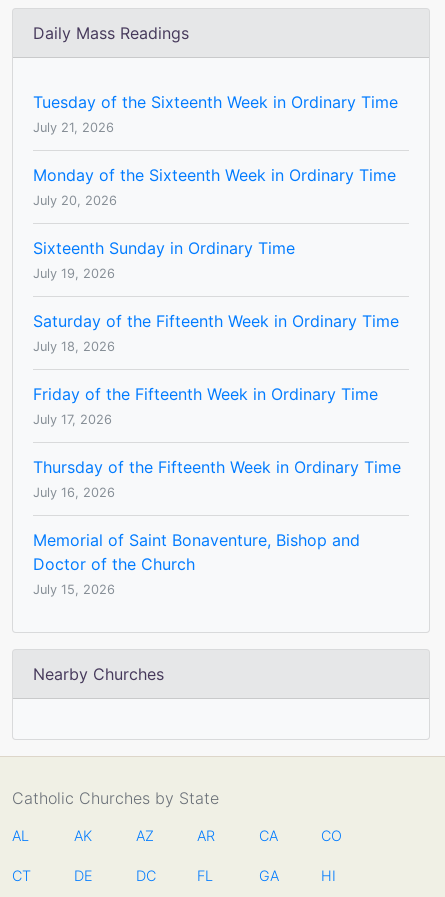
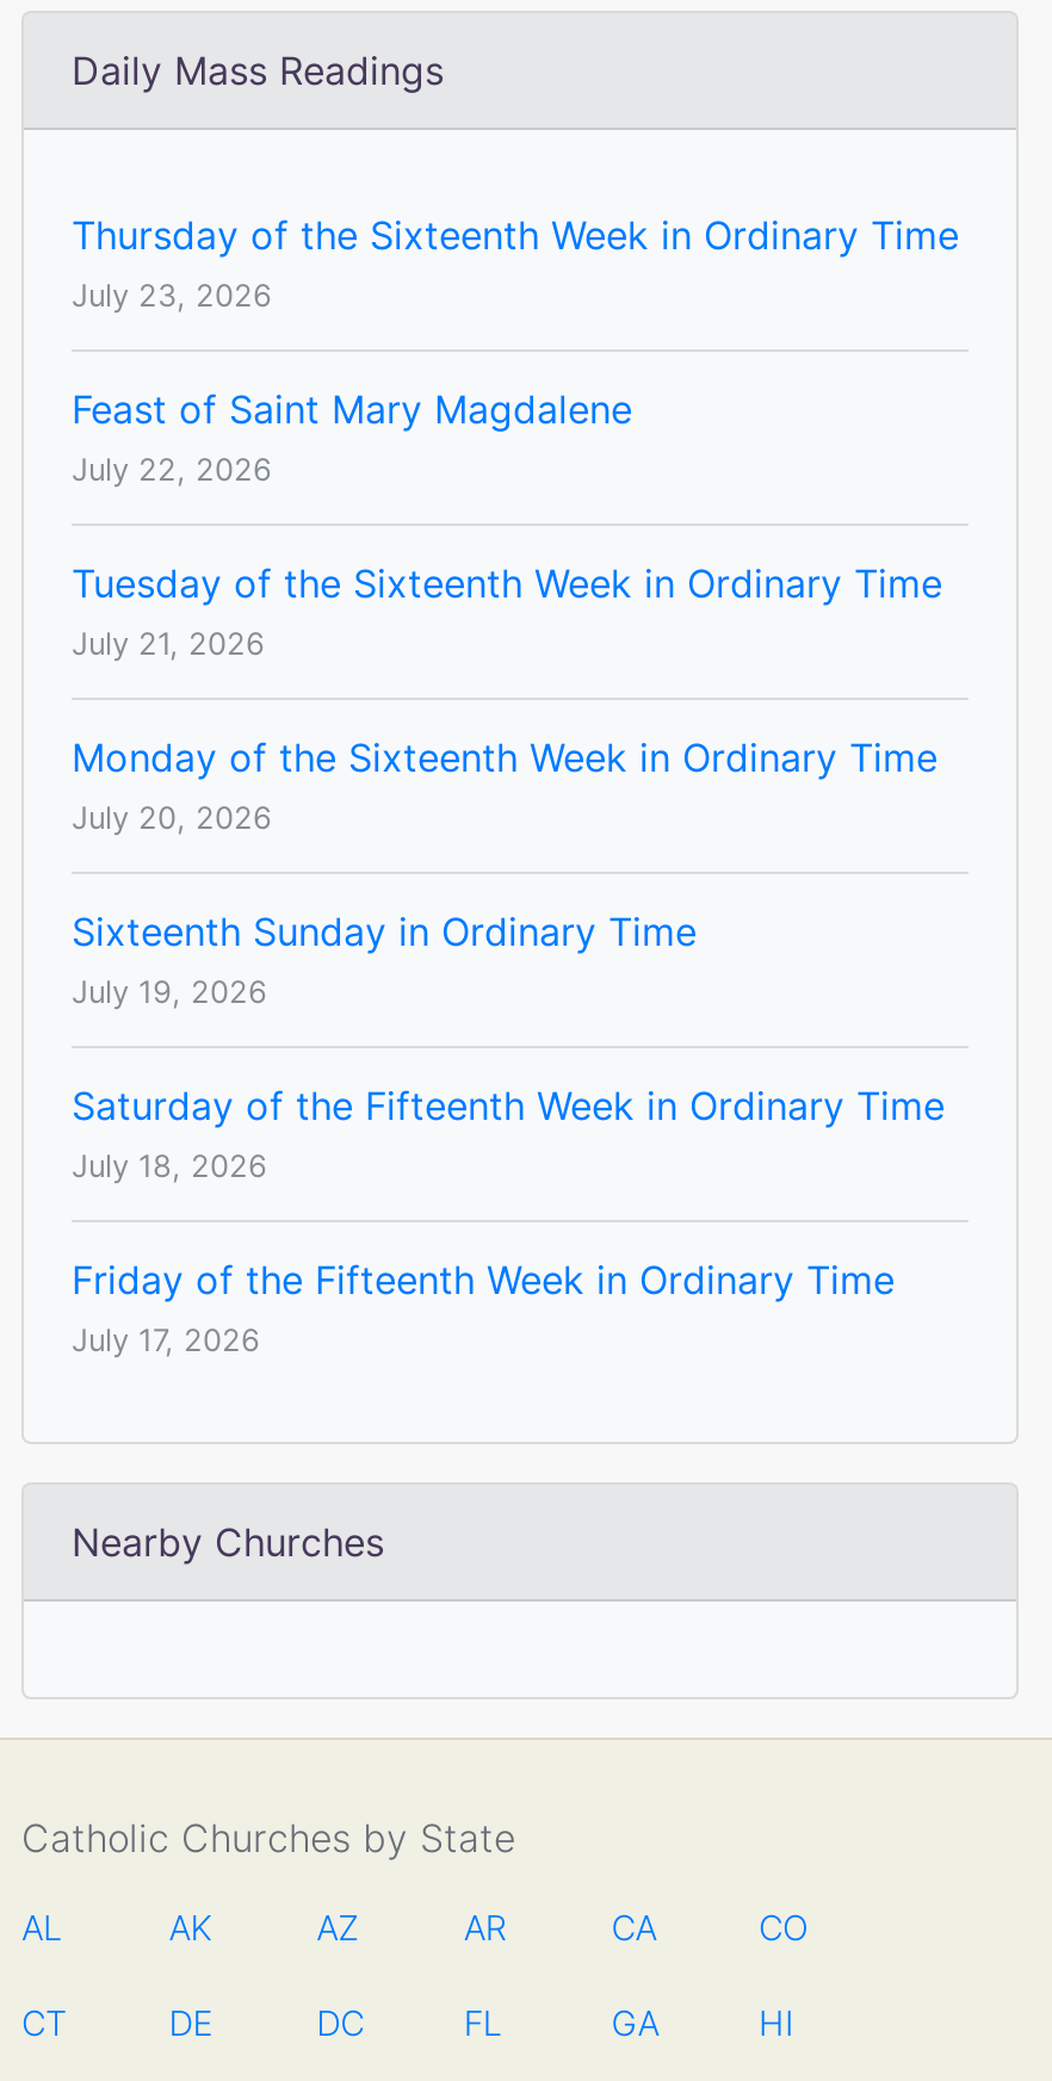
+ Thursday of the Sixteenth Week in Ordinary Time
+ July 23, 2026
+ Feast of Saint Mary Magdalene
+ July 22, 2026

moved down: Tuesday of the Sixteenth Week in Ordinary Time | July 21, 2026 | Monday of the Sixteenth Week in Ordinary Time | ... | Friday of the Fifteenth Week in Ordinary Time | July 17, 2026

- Thursday of the Fifteenth Week in Ordinary Time
- July 16, 2026
- Memorial of Saint Bonaventure, Bishop and
- Doctor of the Church
- July 15, 2026
